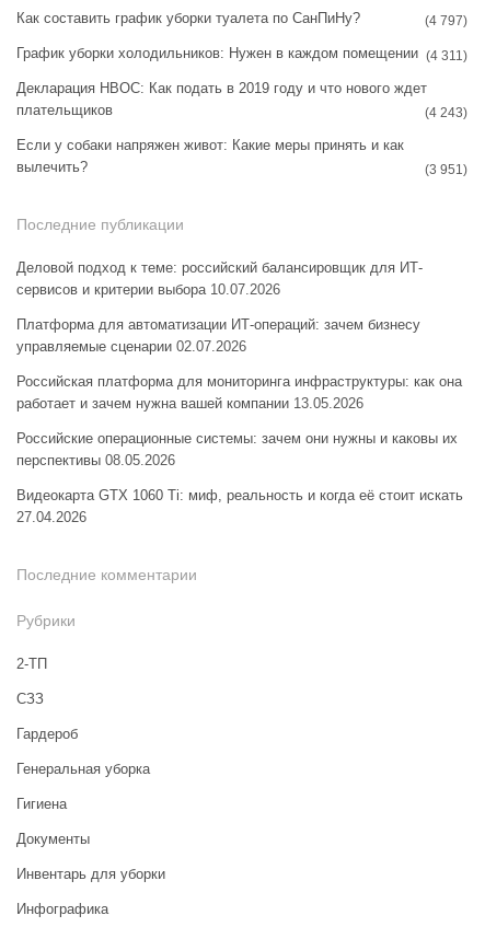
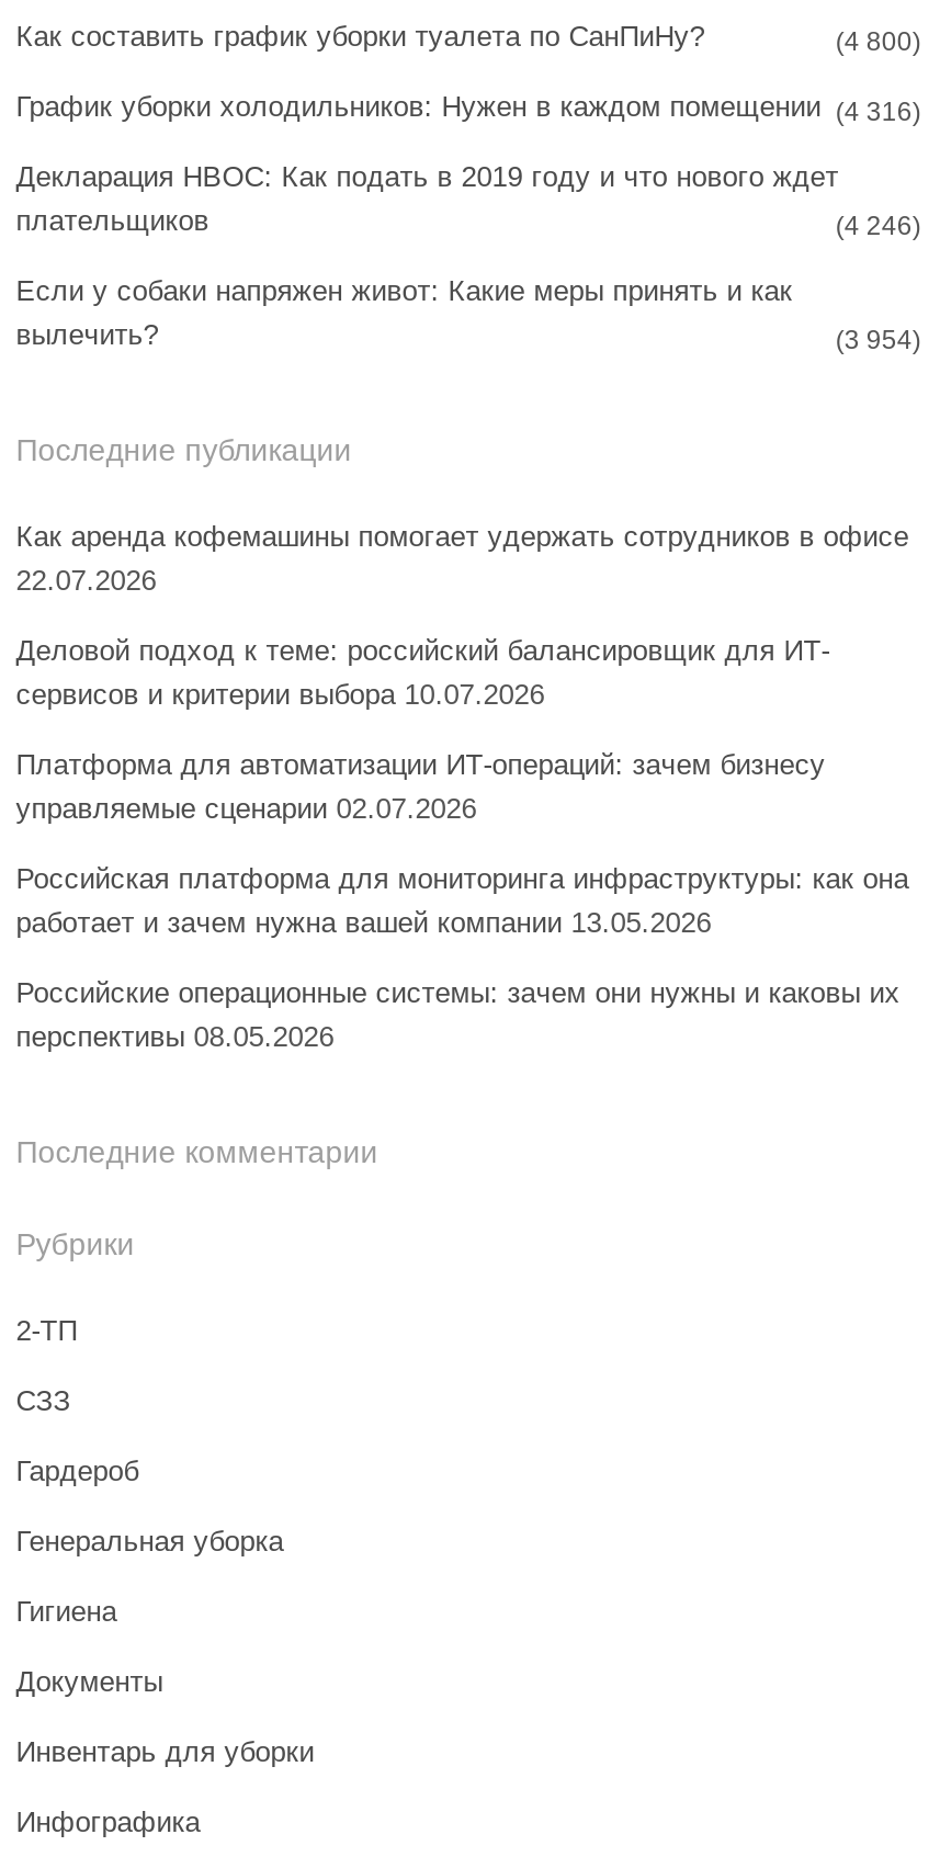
- (4 797)
+ (4 800)

- График уборки холодильников: Нужен в каждом помещении (4 311)
+ График уборки холодильников: Нужен в каждом помещении (4 316)

- (4 243)
+ (4 246)

- (3 951)
+ (3 954)

+ Как аренда кофемашины помогает удержать сотрудников в офисе
+ 22.07.2026

moved down: Деловой подход к теме: российский балансировщик для ИТ- | сервисов и критерии выбора 10.07.2026 | Платформа для автоматизации ИТ-операций: зачем бизнесу | управляемые сценарии 02.07.2026 | Российская платформа для мониторинга инфраструктуры: как она | работает и зачем нужна вашей компании 13.05.2026 | Российские операционные системы: зачем они нужны и каковы их | перспективы 08.05.2026

- Видеокарта GTX 1060 Ti: миф, реальность и когда её стоит искать
- 27.04.2026
